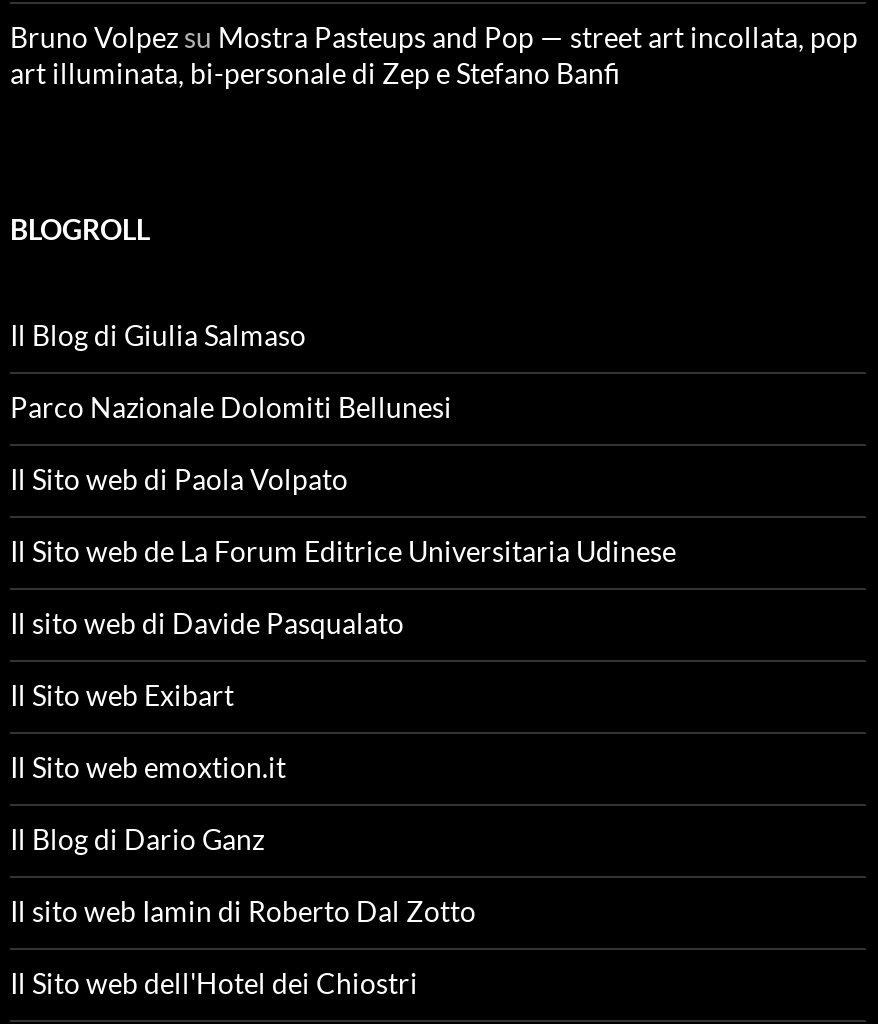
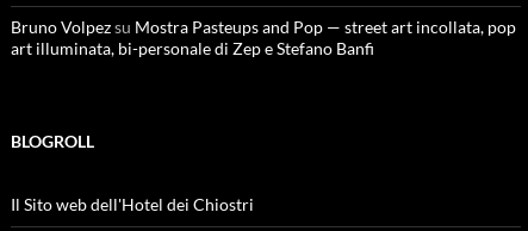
- Il Blog di Giulia Salmaso
- Parco Nazionale Dolomiti Bellunesi
- Il Sito web di Paola Volpato
- Il Sito web de La Forum Editrice Universitaria Udinese
- Il sito web di Davide Pasqualato
- Il Sito web Exibart
- Il Sito web emoxtion.it
- Il Blog di Dario Ganz
- Il sito web Iamin di Roberto Dal Zotto
